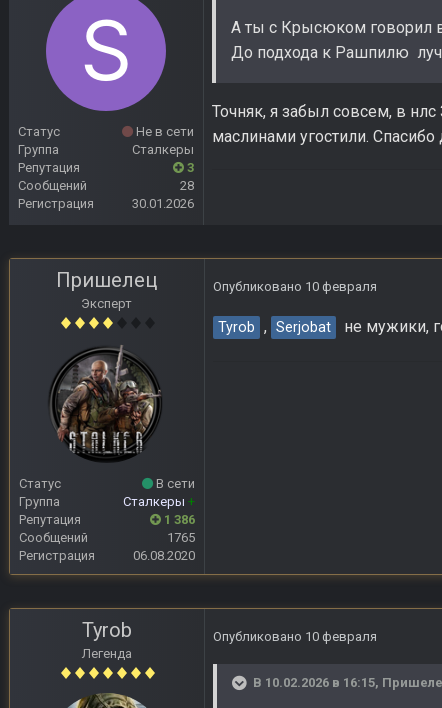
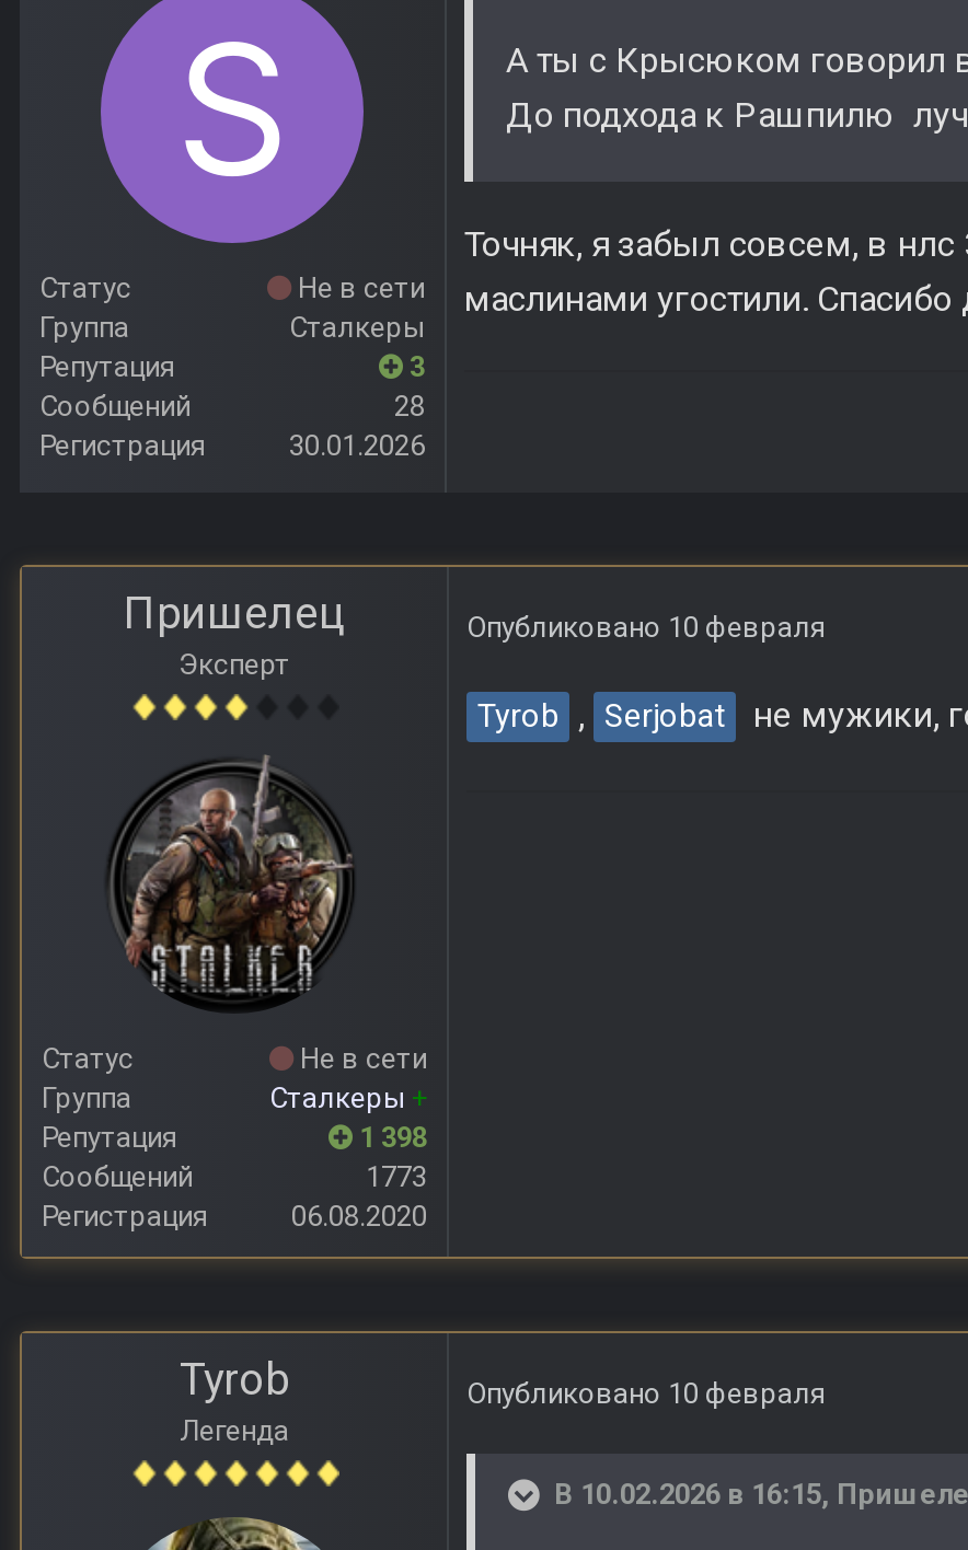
- В сети
+ Не в сети

- 1 386
+ 1 398

- 1765
+ 1773
